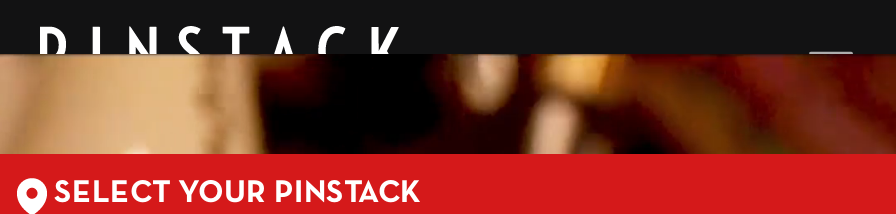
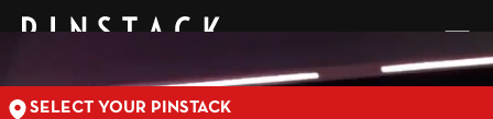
- [image]
+ [image]
